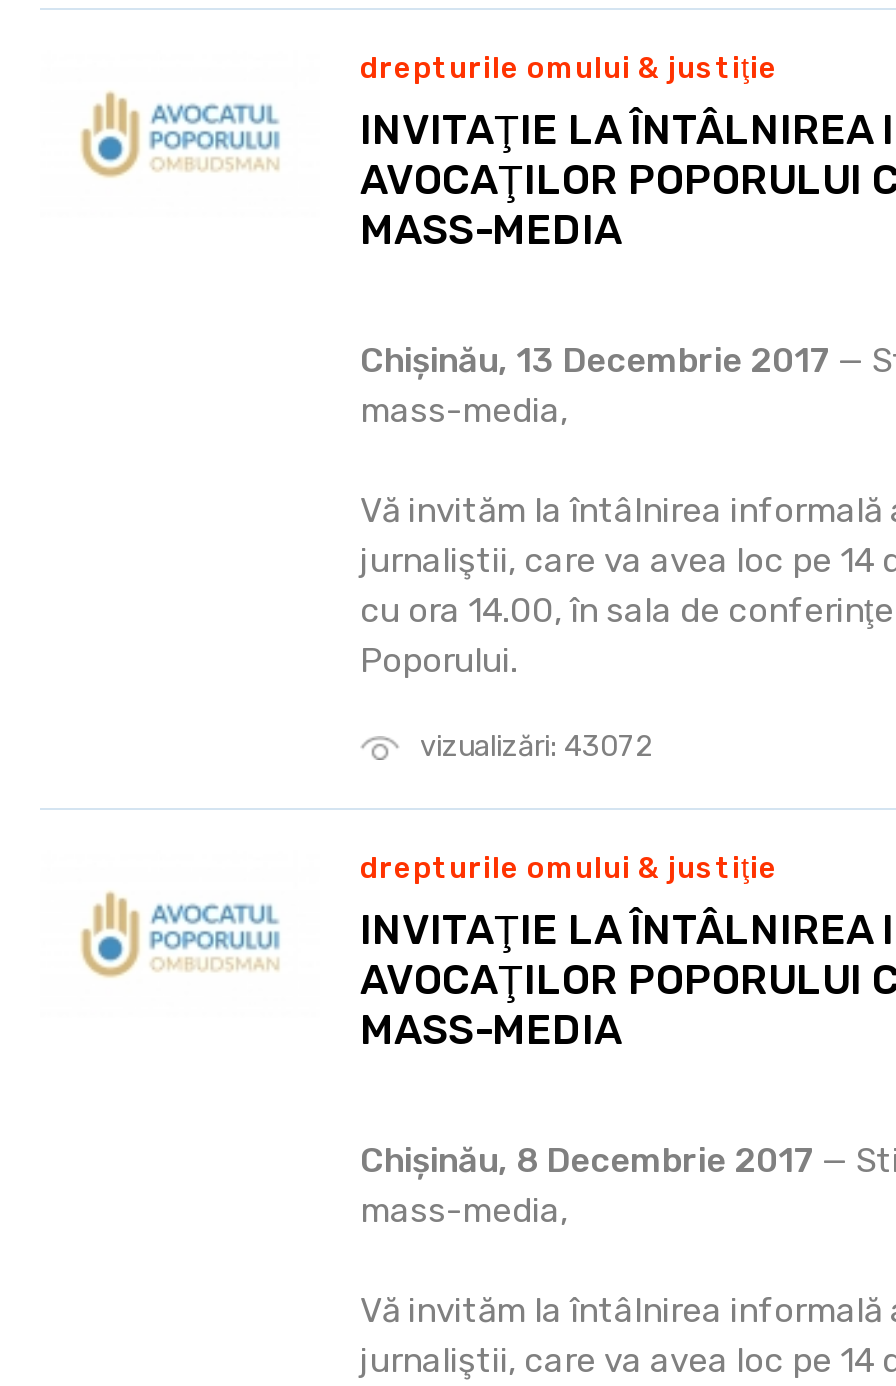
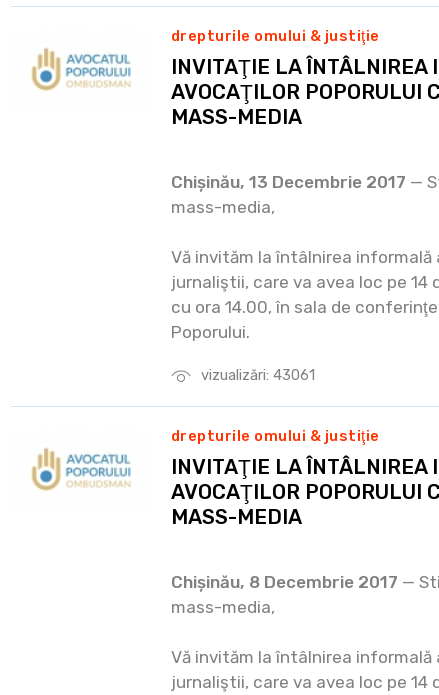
- vizualizări: 43072
+ vizualizări: 43061
